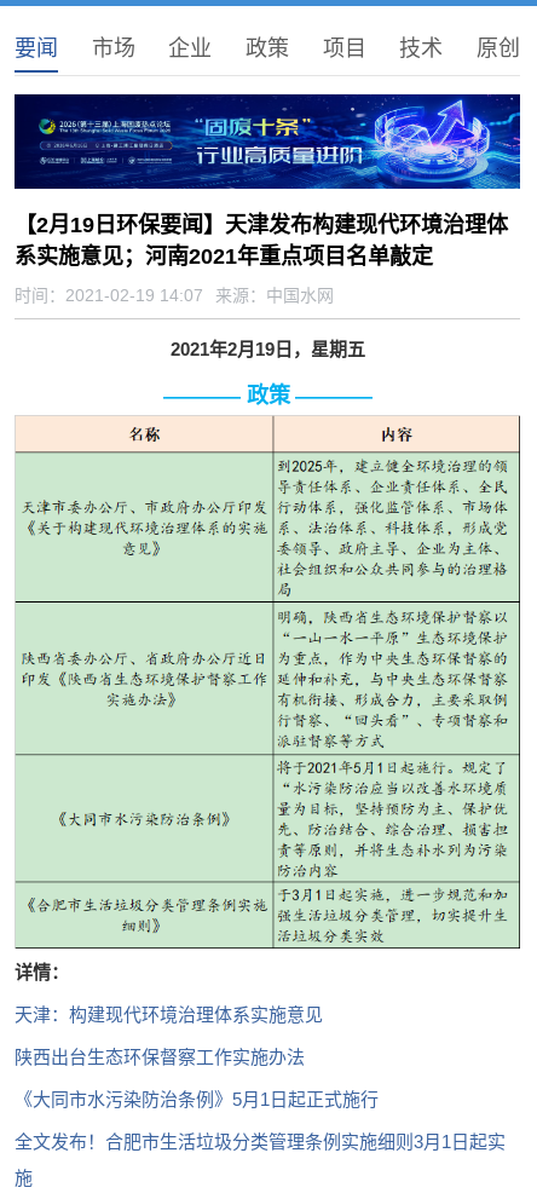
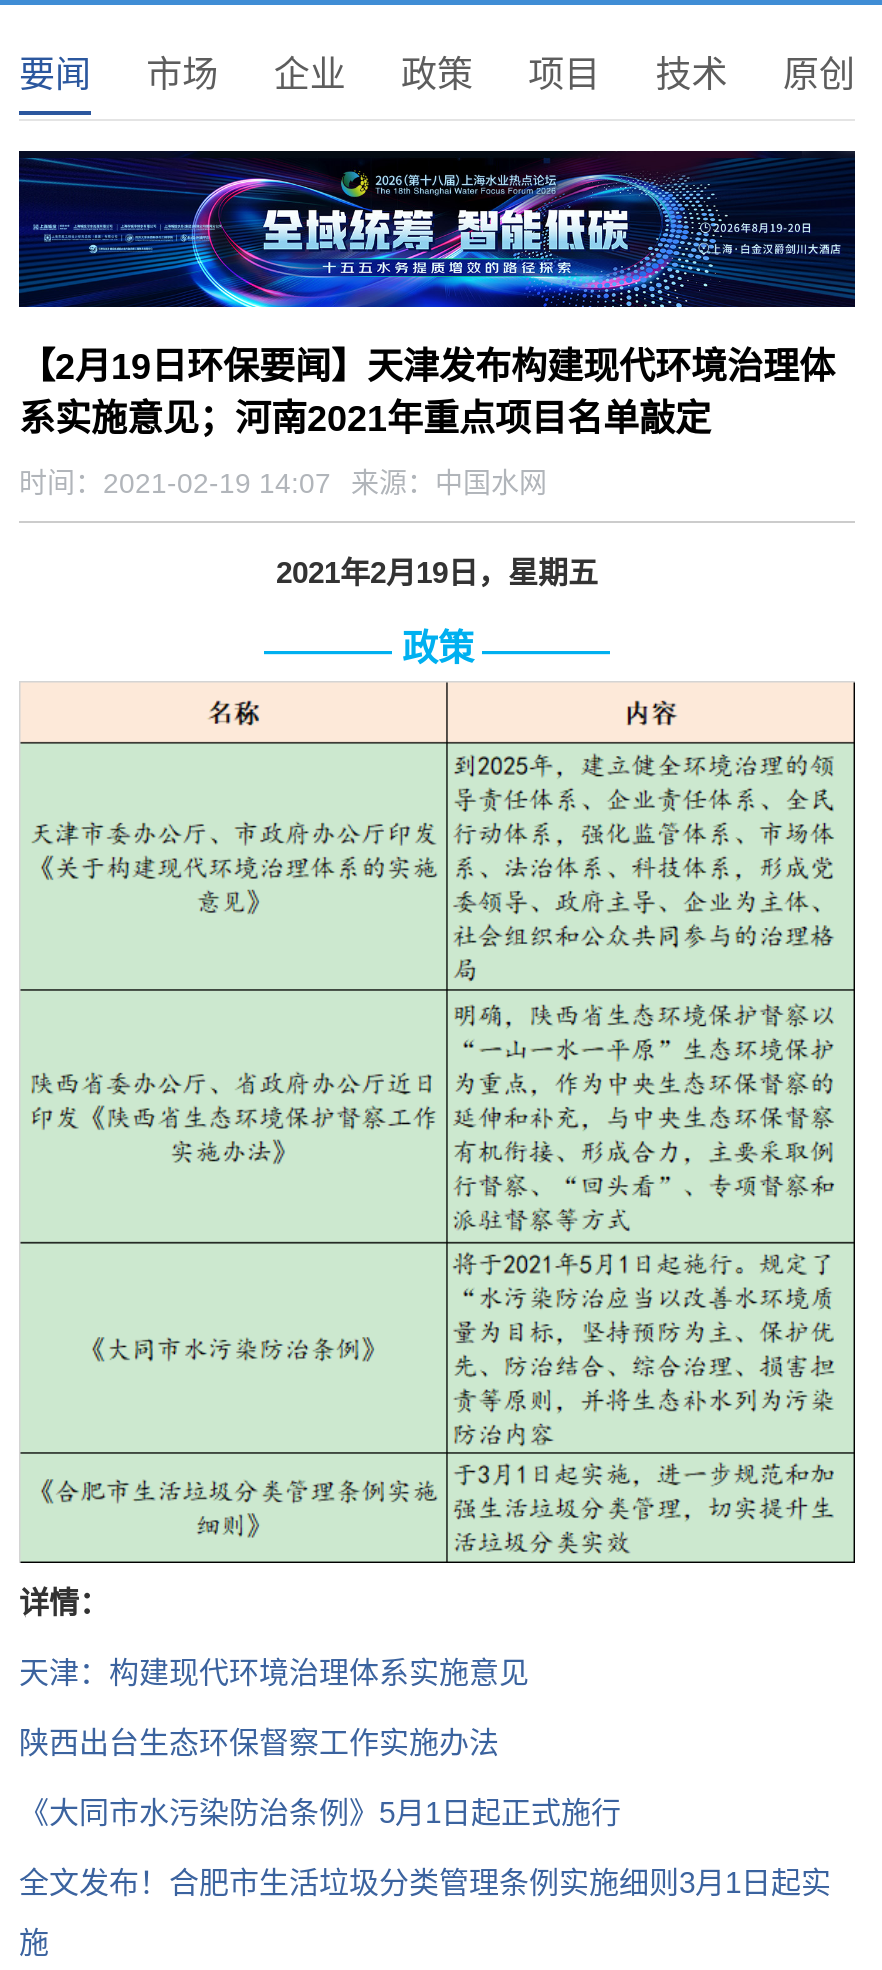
- [image]
+ [image]
